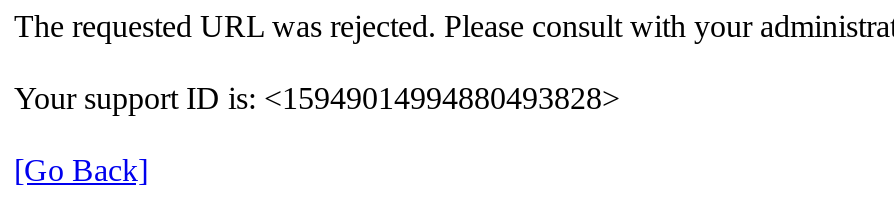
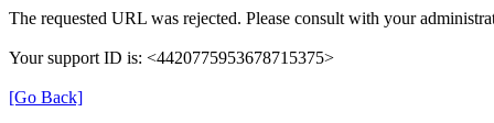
- Your support ID is: <15949014994880493828>
+ Your support ID is: <4420775953678715375>
